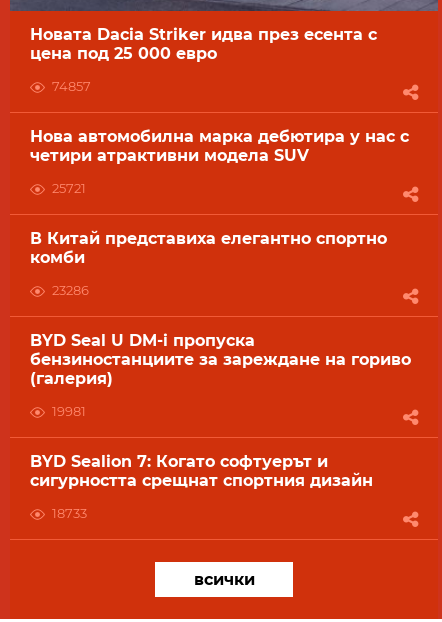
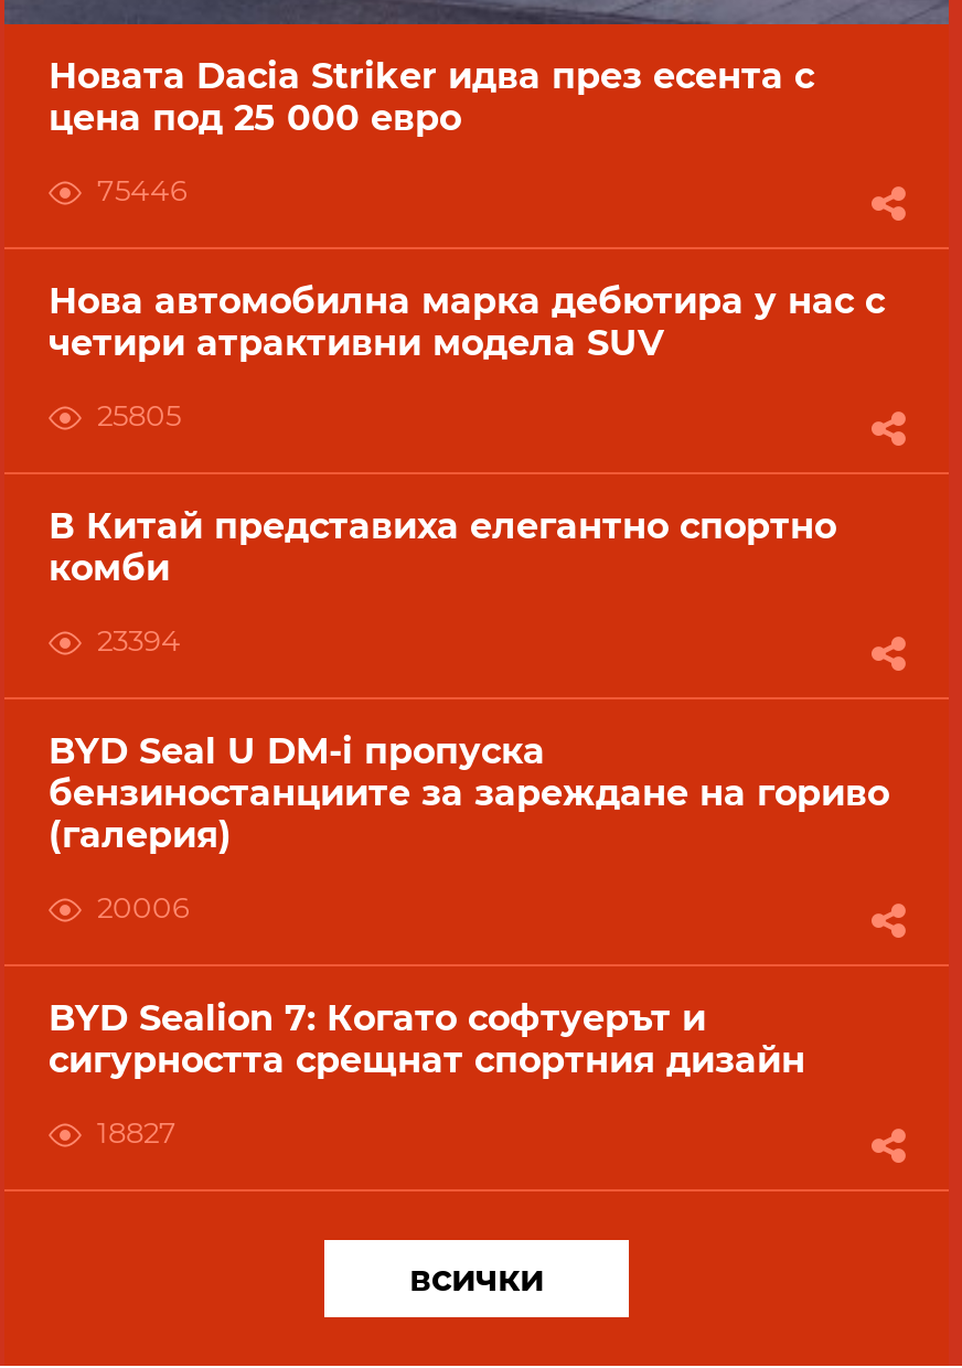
- 74857
+ 75446

- 25721
+ 25805

- 23286
+ 23394

- 19981
+ 20006

- 18733
+ 18827
